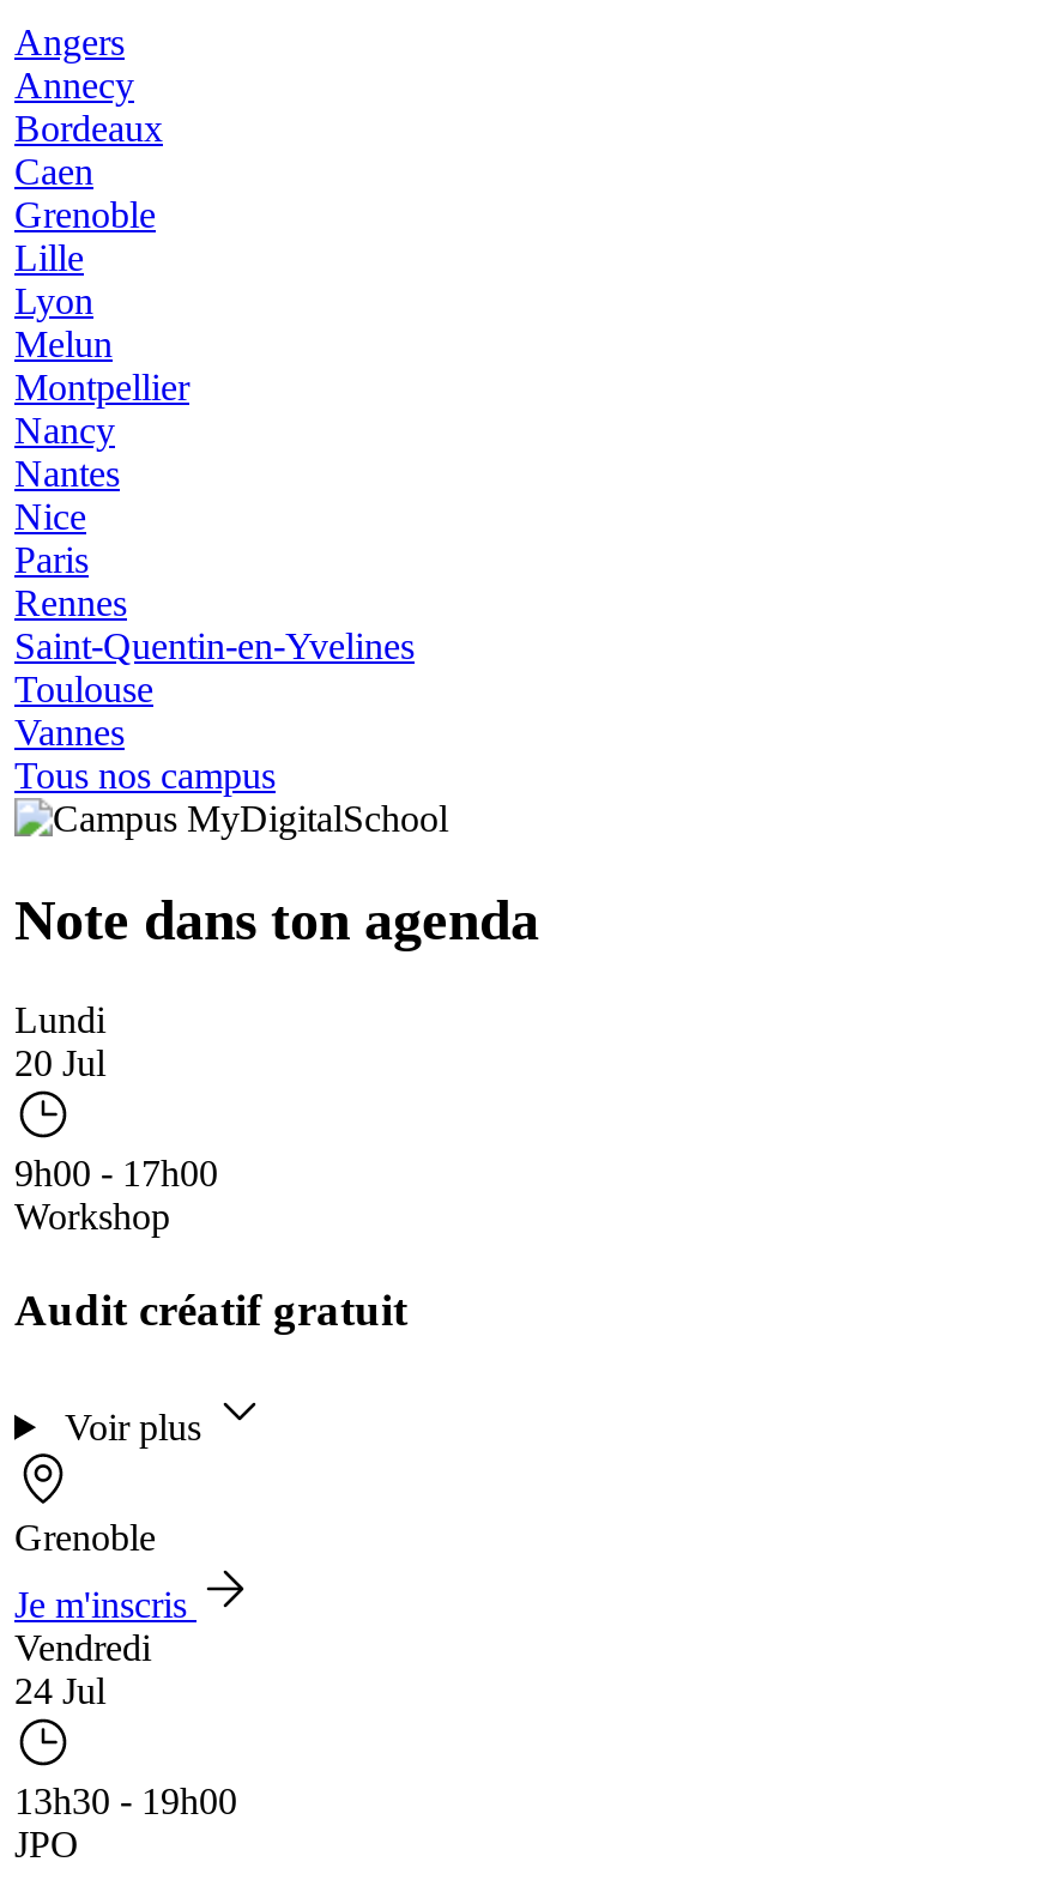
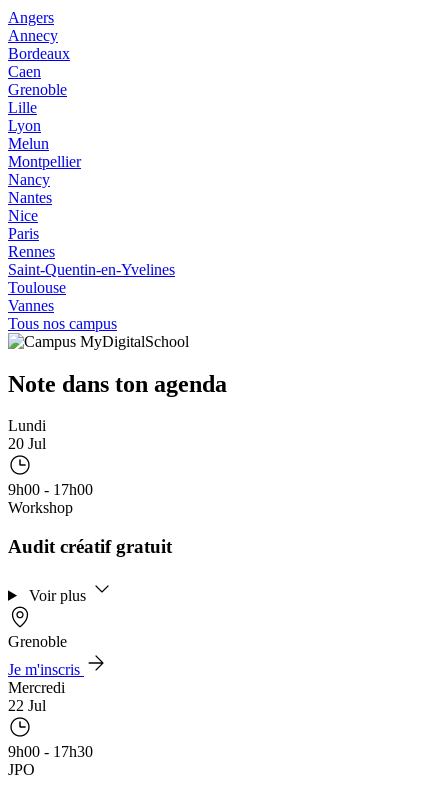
- Vendredi
- 24 Jul
+ Mercredi
+ 22 Jul

- 13h30 - 19h00
+ 9h00 - 17h30
